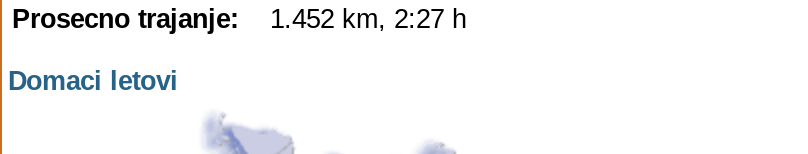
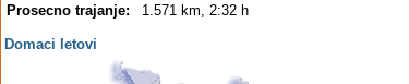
- Prosecno trajanje: 1.452 km, 2:27 h
+ Prosecno trajanje: 1.571 km, 2:32 h
